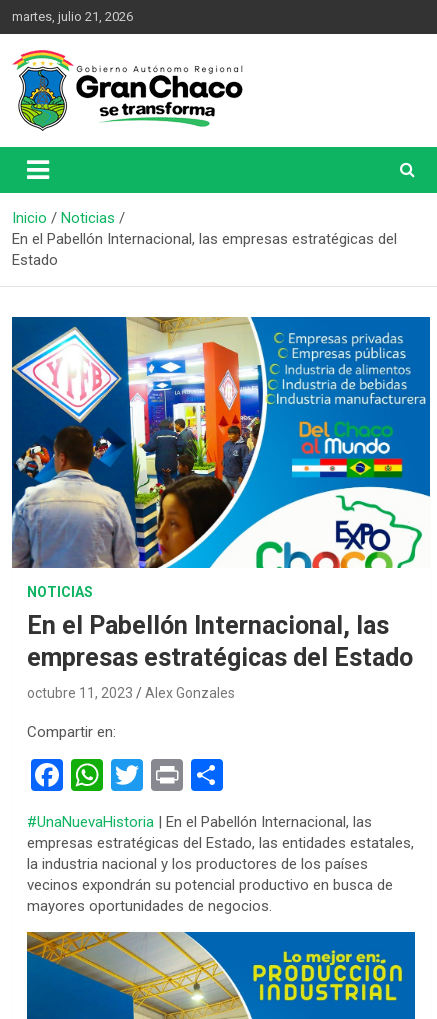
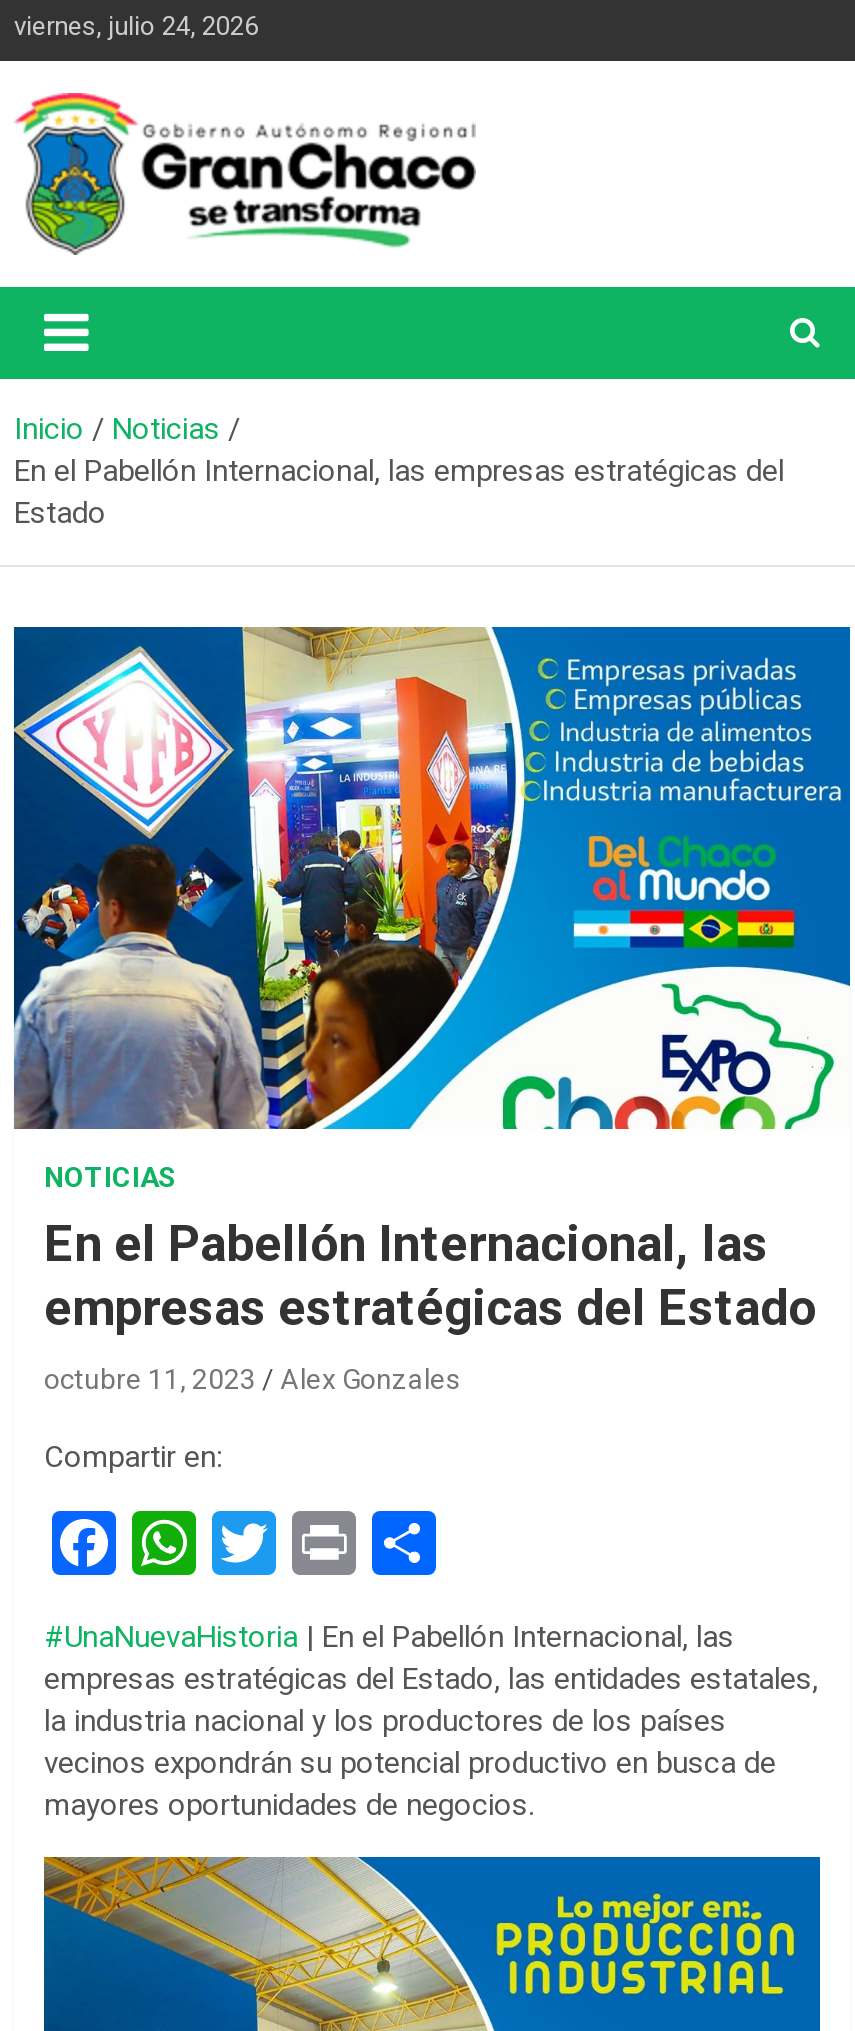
- martes, julio 21, 2026
+ viernes, julio 24, 2026
